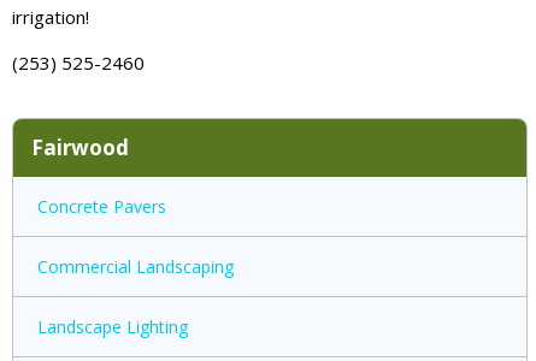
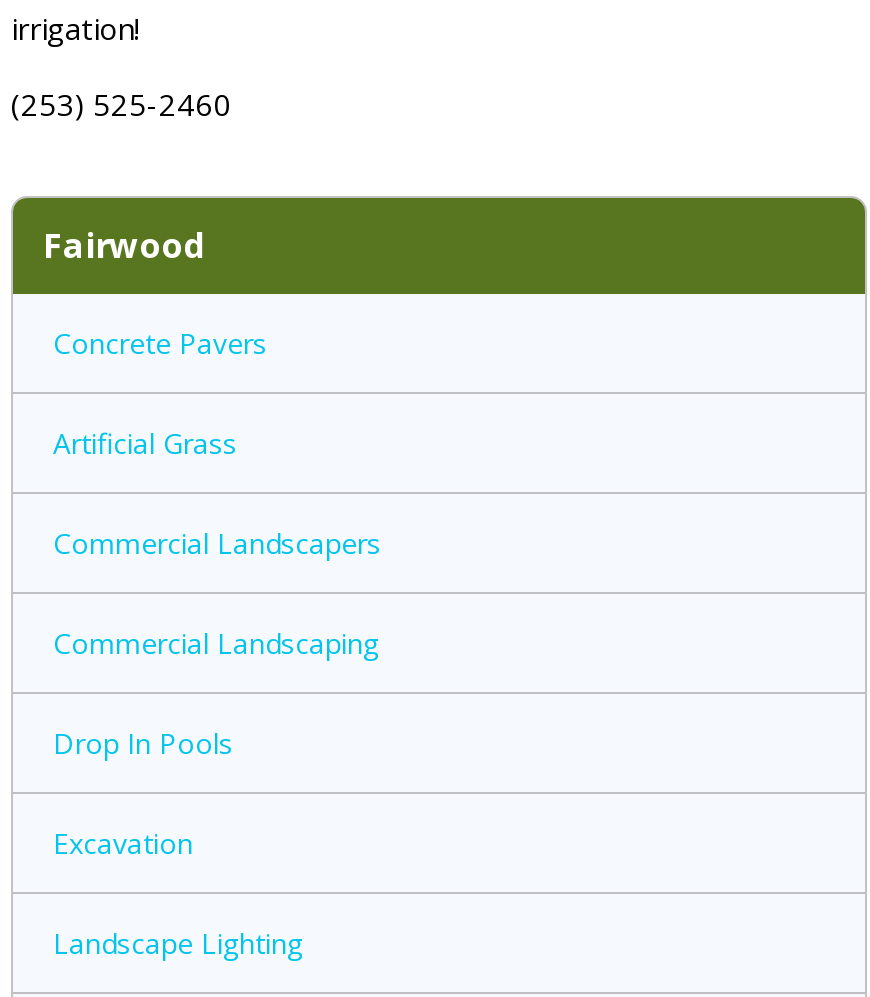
+ Artificial Grass
+ Commercial Landscapers

+ Drop In Pools
+ Excavation
